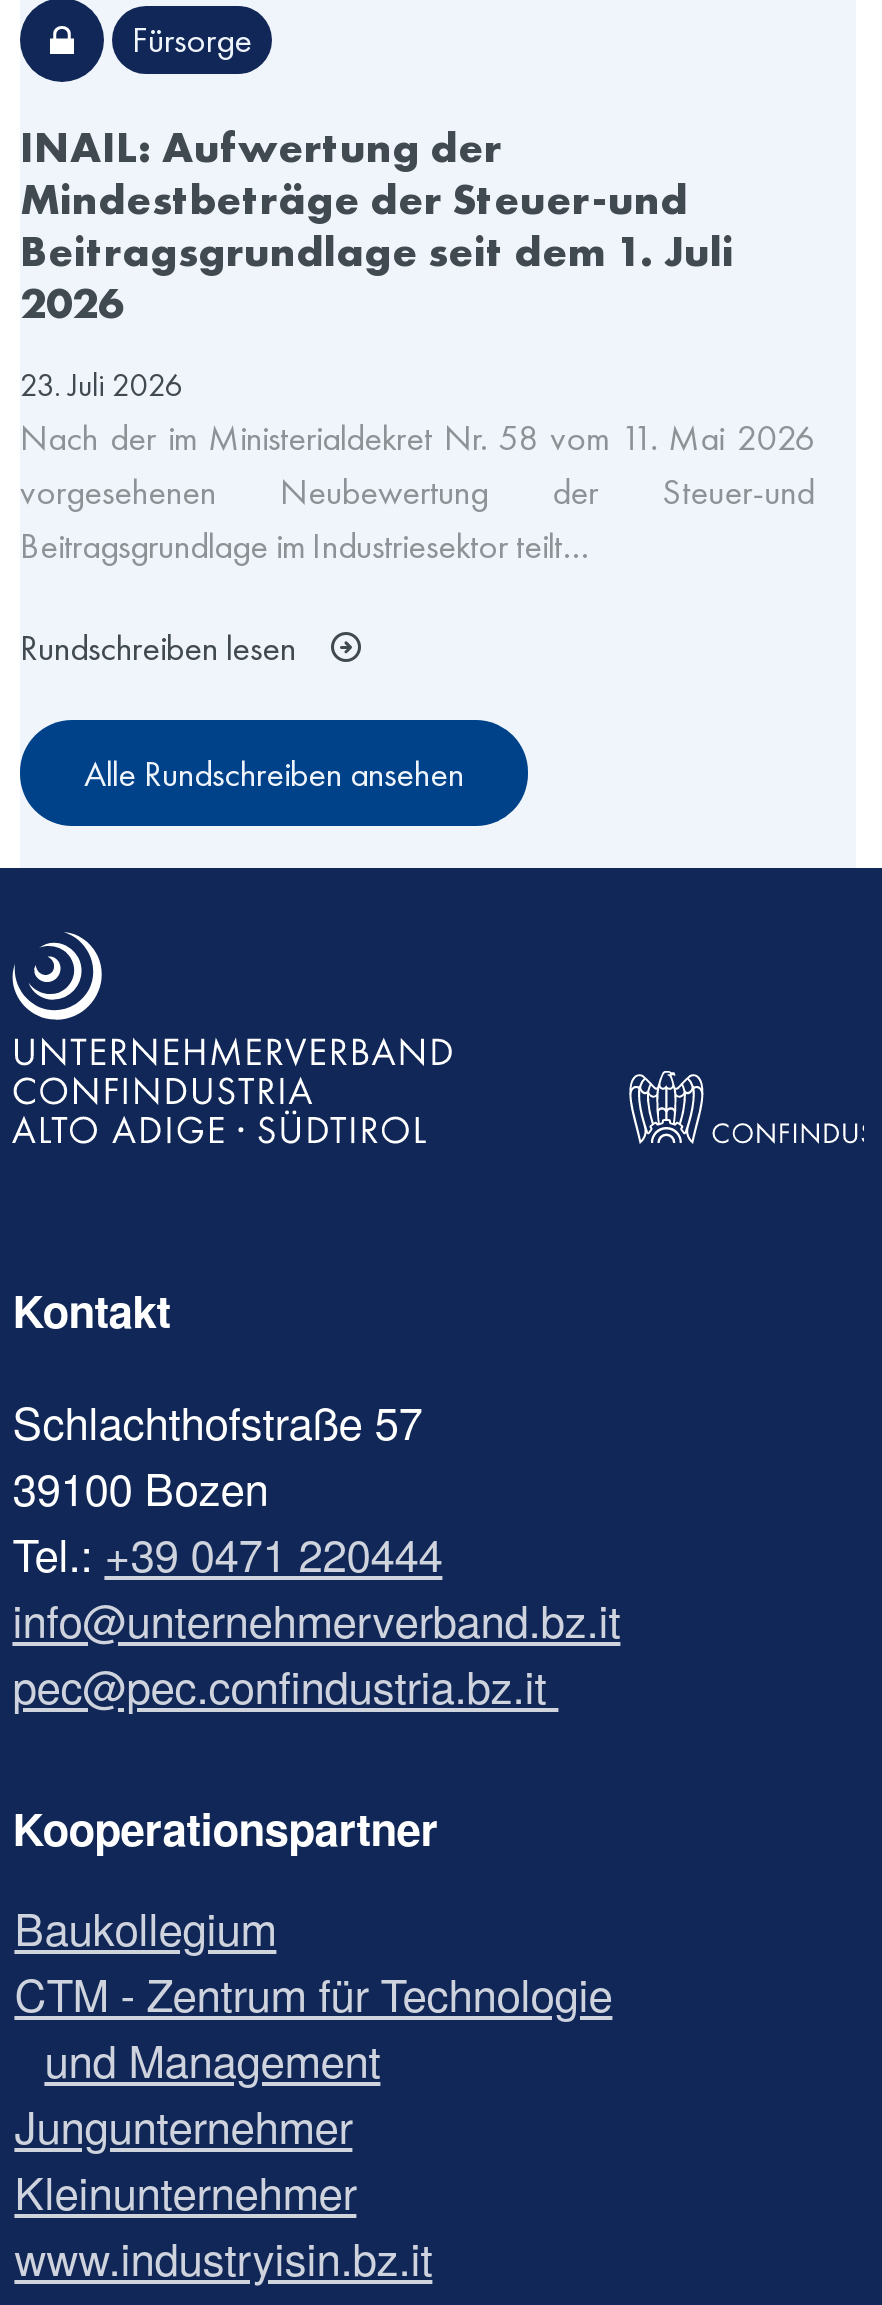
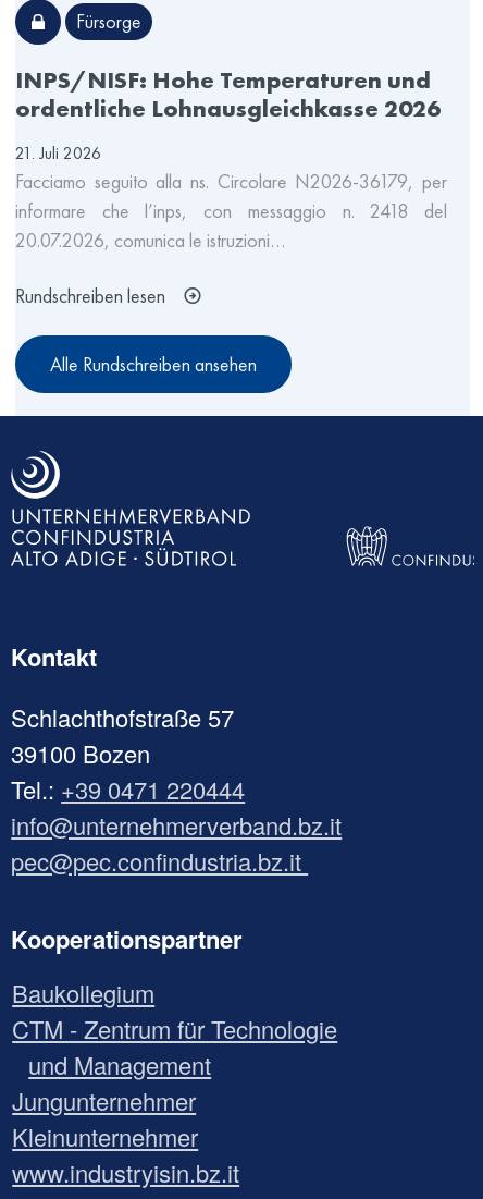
- INAIL: Aufwertung der
- Mindestbeträge der Steuer-und
- Beitragsgrundlage seit dem 1. Juli
- 2026
+ INPS/NISF: Hohe Temperaturen und
+ ordentliche Lohnausgleichkasse 2026

- 23. Juli 2026
- Nach der im Ministerialdekret Nr. 58 vom 11. Mai 2026
- vorgesehenen Neubewertung der Steuer-und
- Beitragsgrundlage im Industriesektor teilt…
+ 21. Juli 2026
+ Facciamo seguito alla ns. Circolare N2026-36179, per
+ informare che l’inps, con messaggio n. 2418 del
+ 20.07.2026, comunica le istruzioni…
